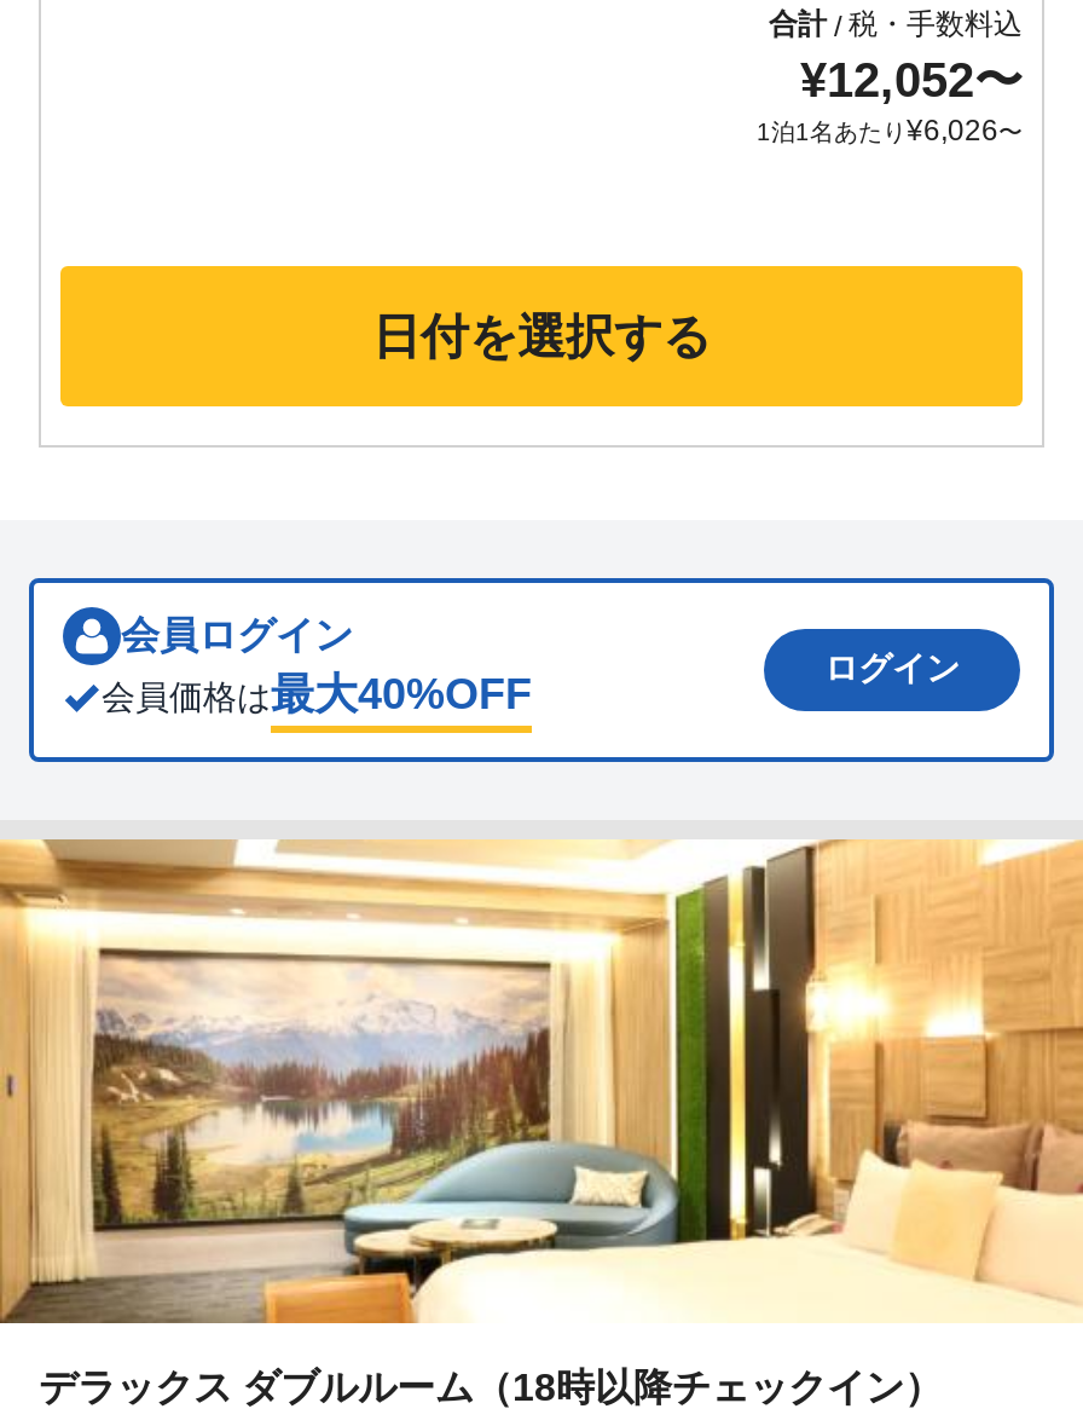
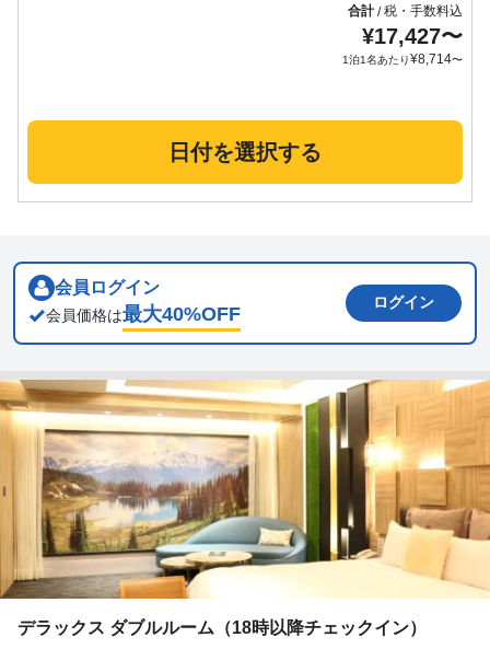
- ¥12,052〜
+ ¥17,427〜

- 1泊1名あたり¥6,026〜
+ 1泊1名あたり¥8,714〜
